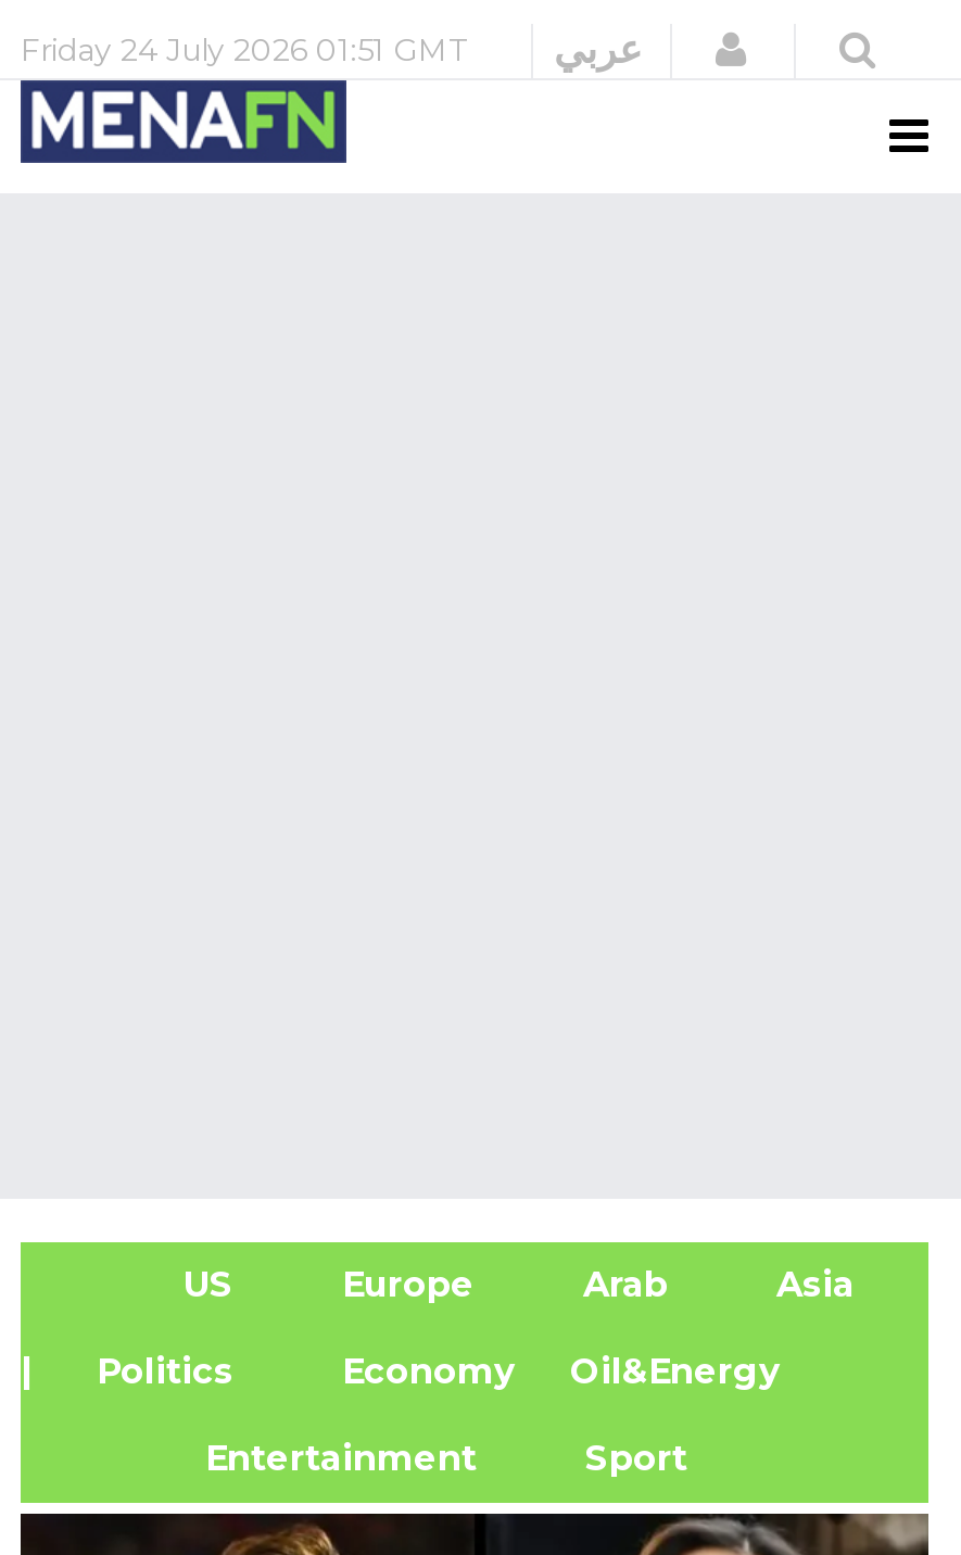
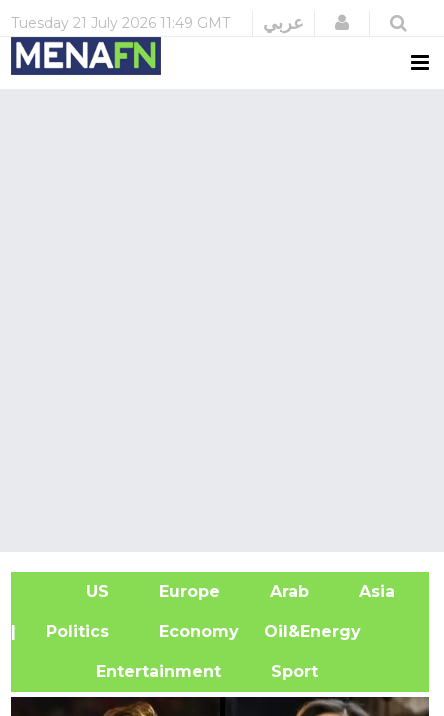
- Friday 24 July 2026 01:51 GMT
+ Tuesday 21 July 2026 11:49 GMT
